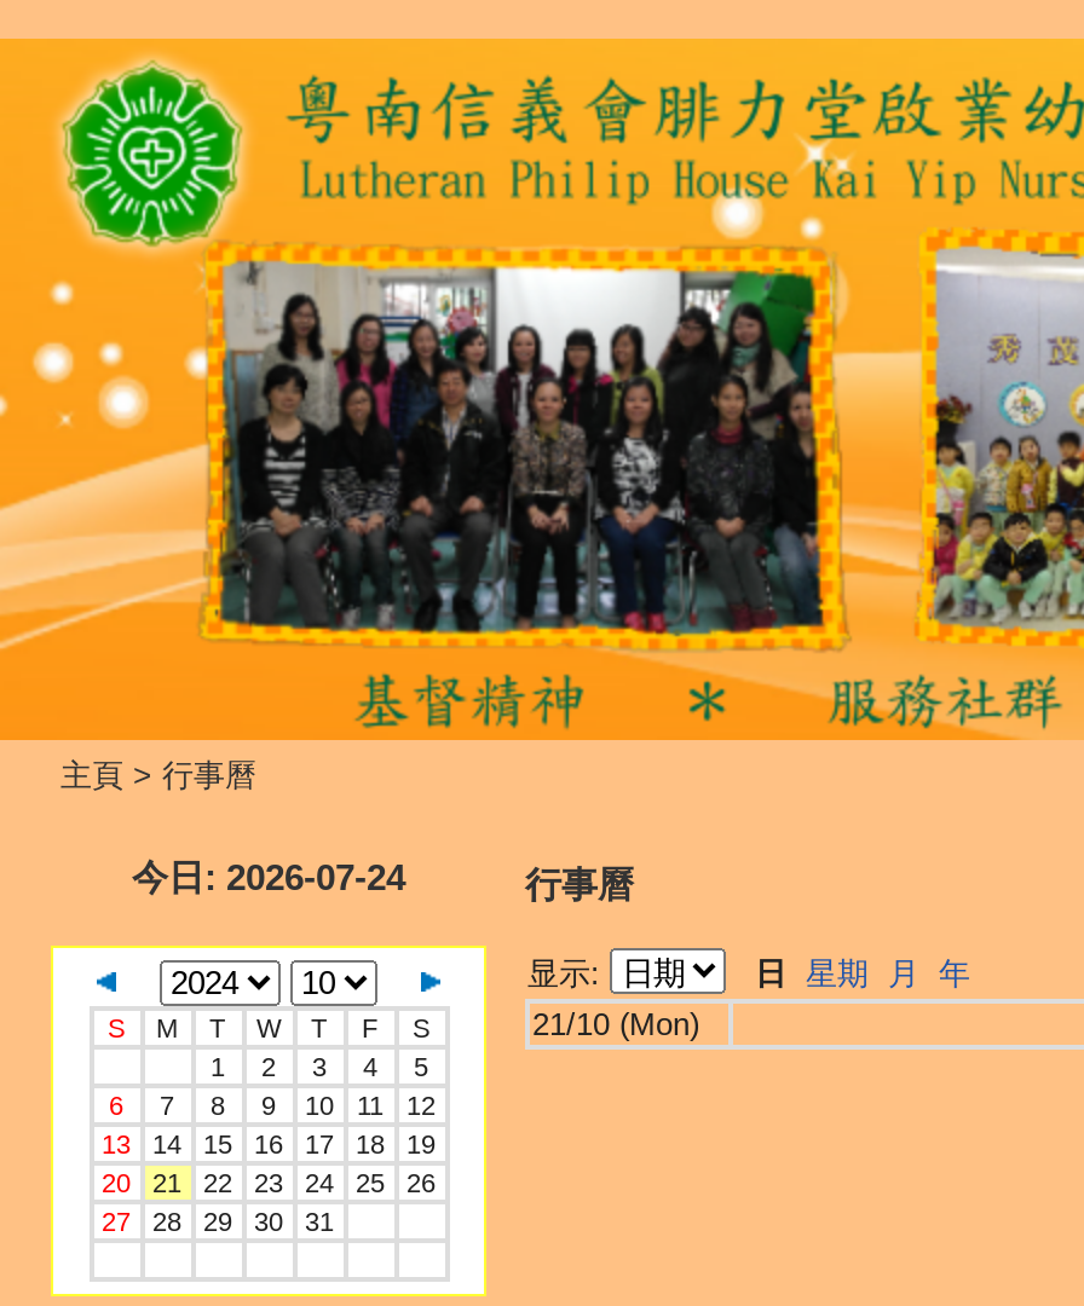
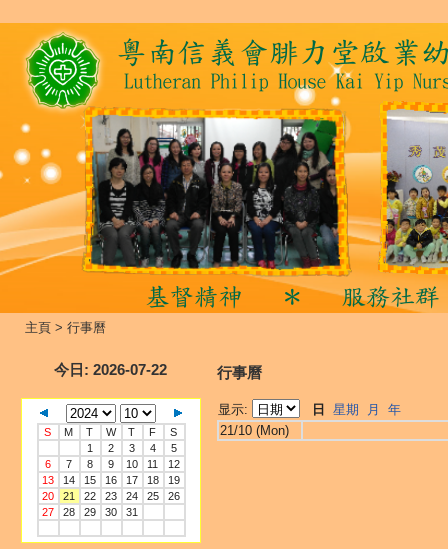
- 今日: 2026-07-24
+ 今日: 2026-07-22
